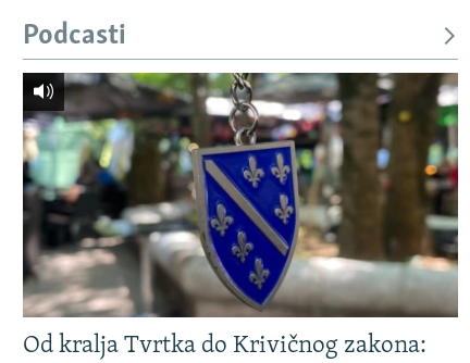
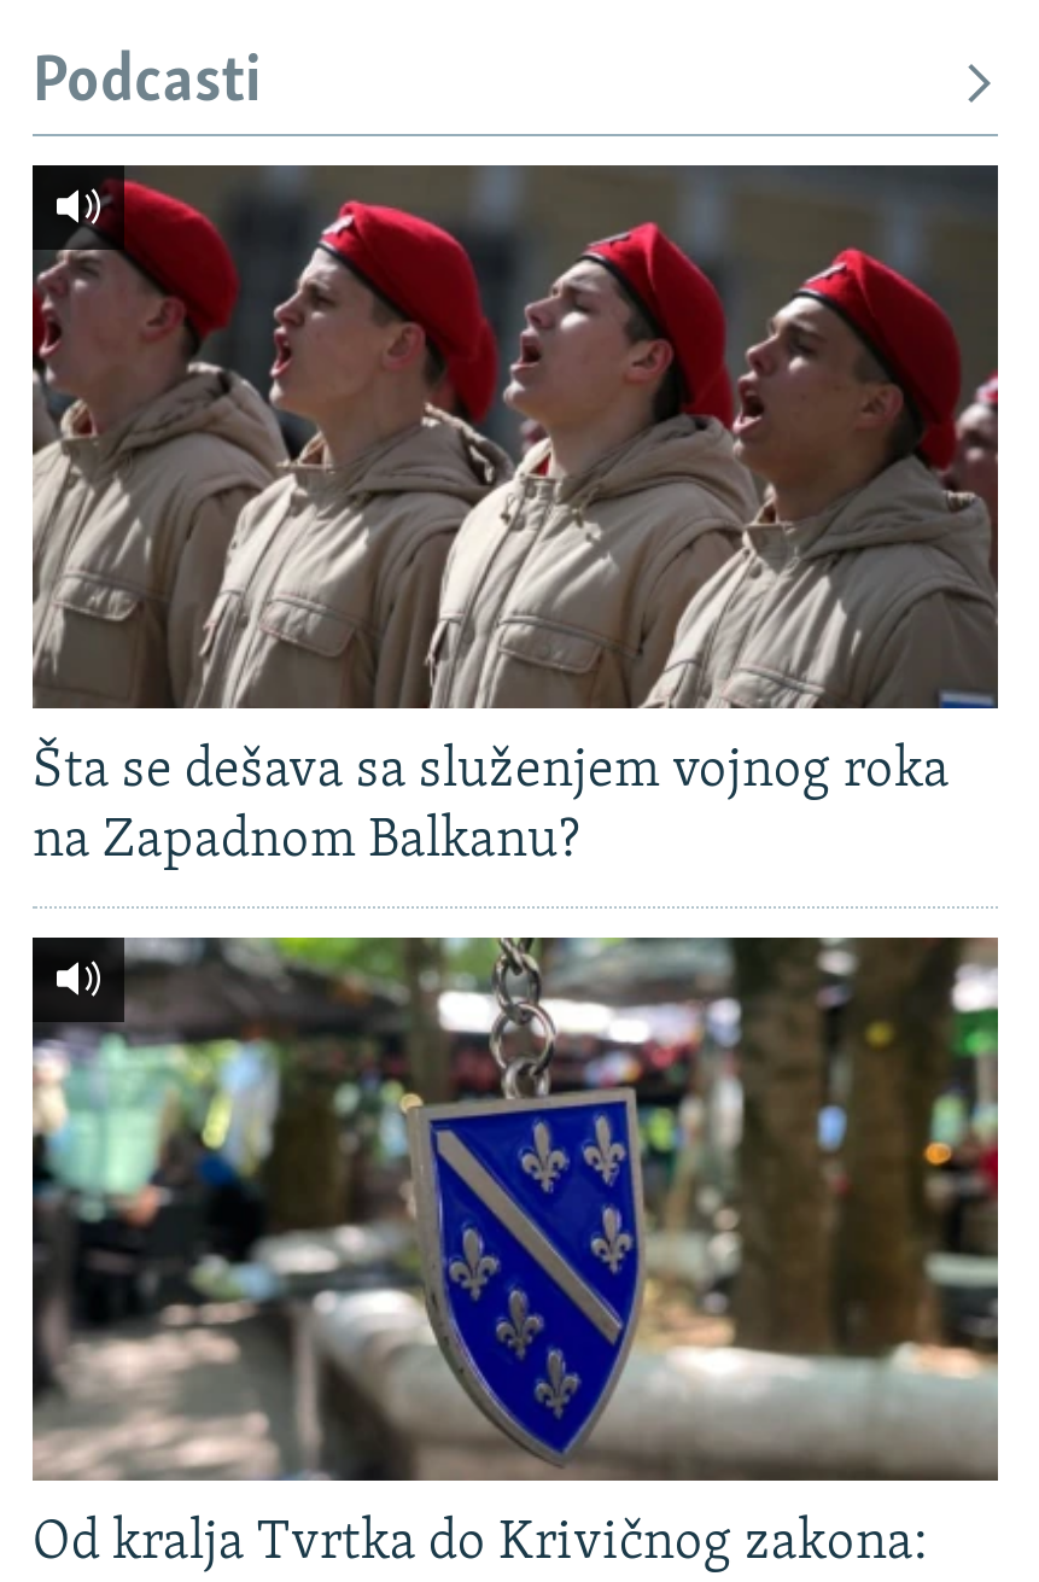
+ [image]
+ Šta se dešava sa služenjem vojnog roka
+ na Zapadnom Balkanu?
